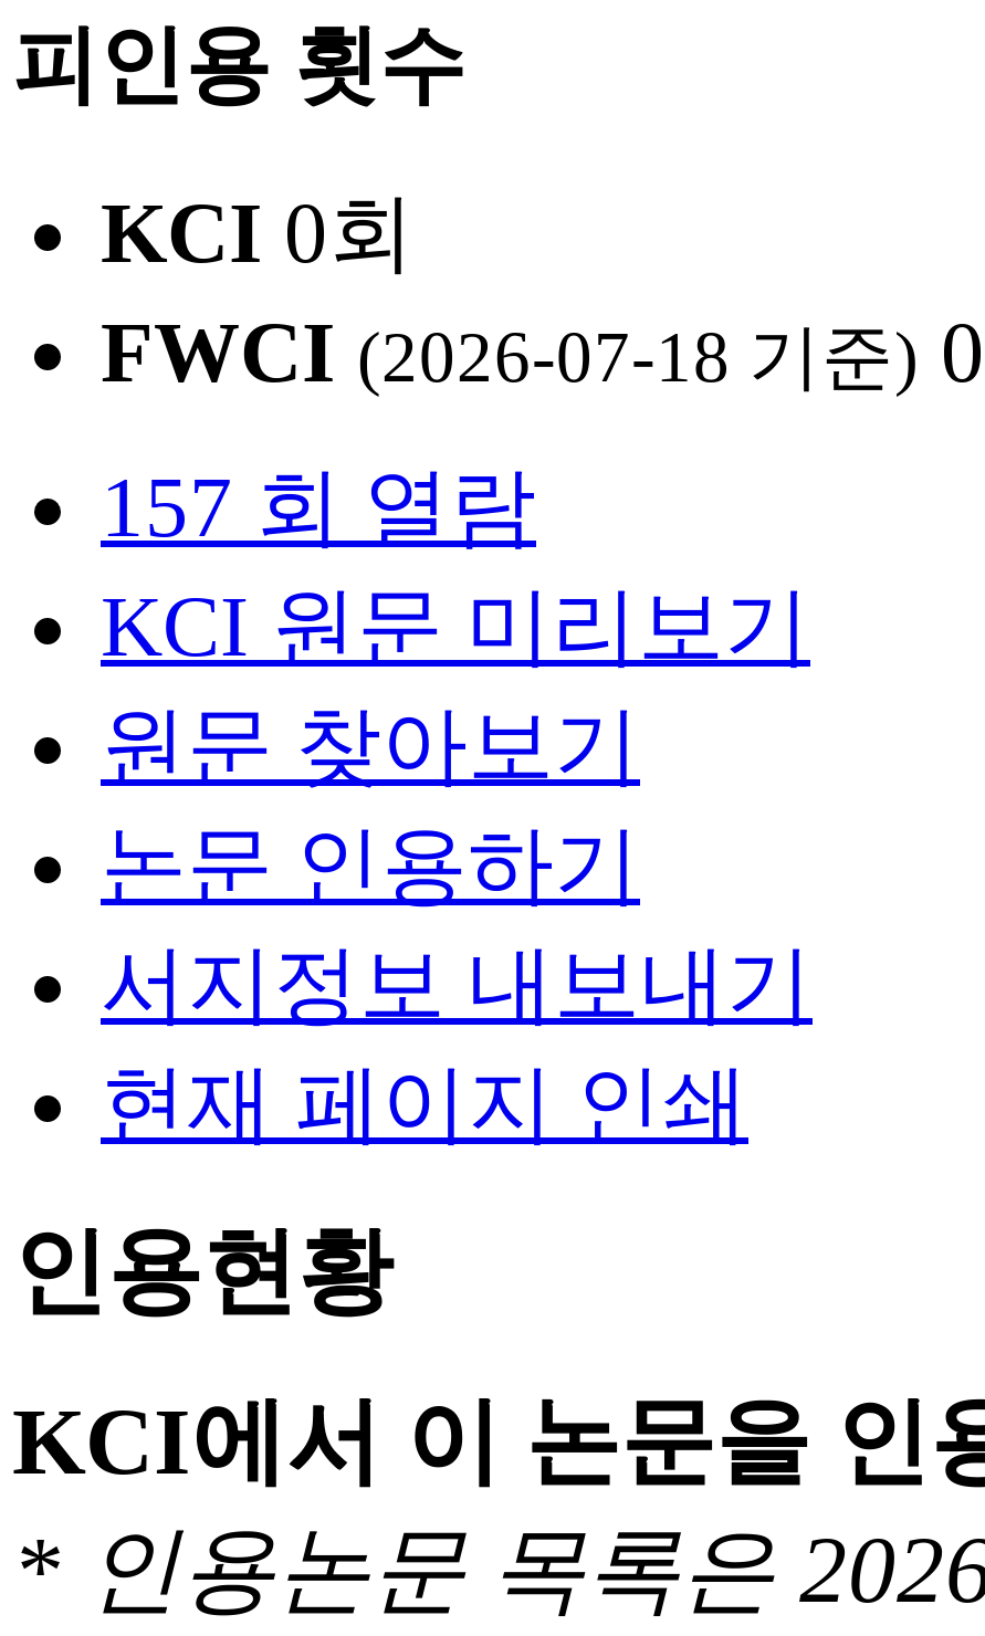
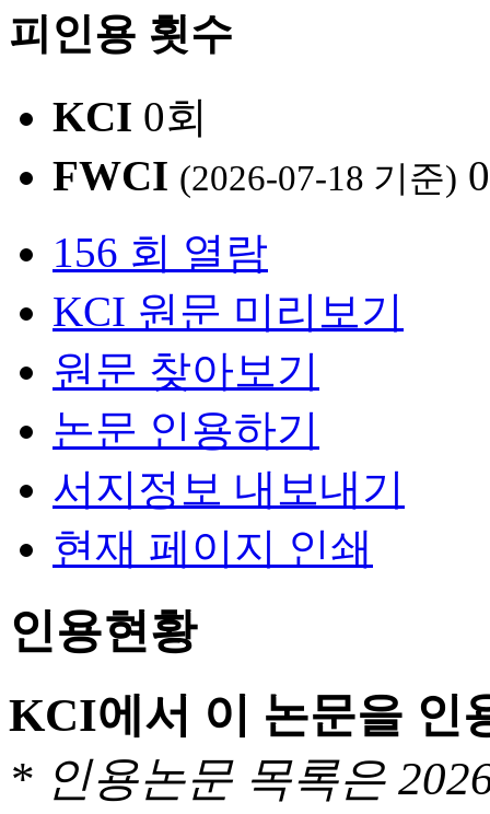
- 157 회 열람
+ 156 회 열람
